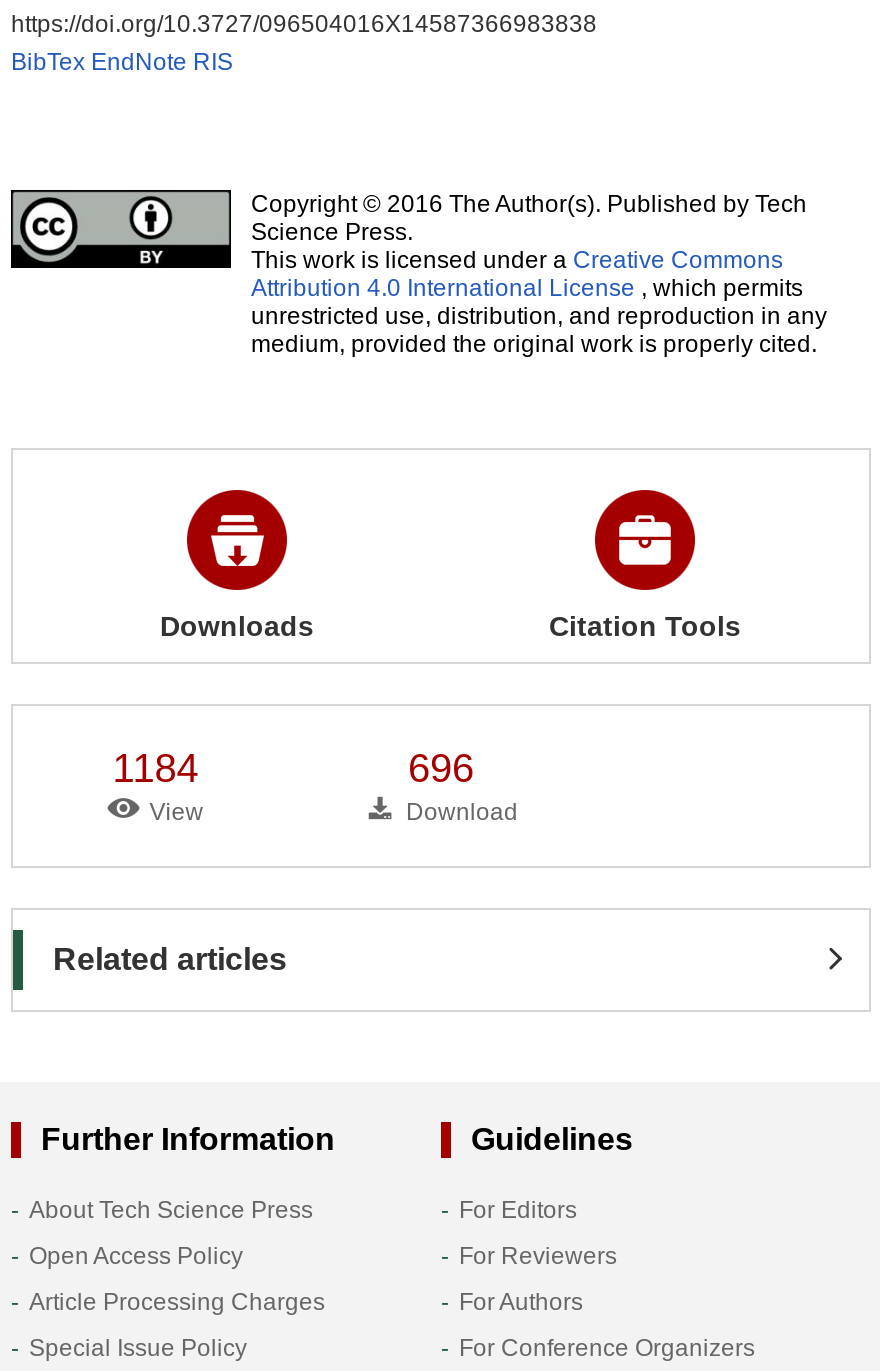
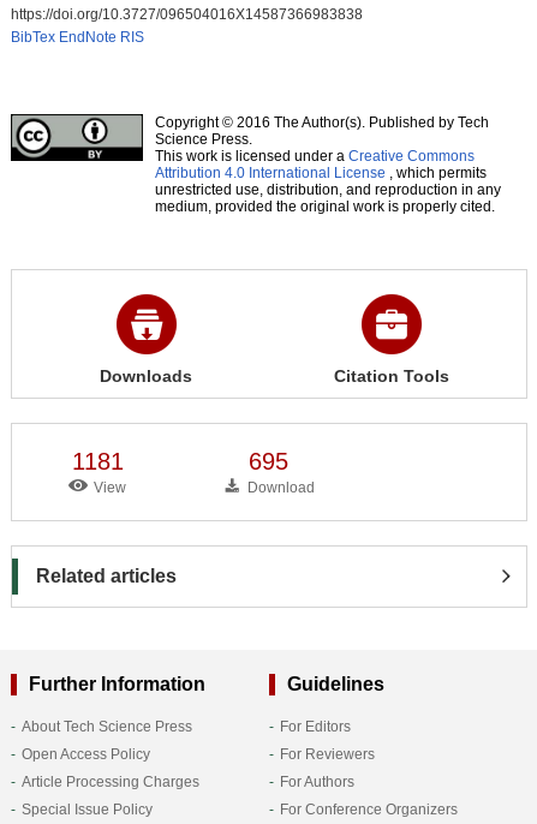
- 1184
+ 1181

- 696
+ 695
